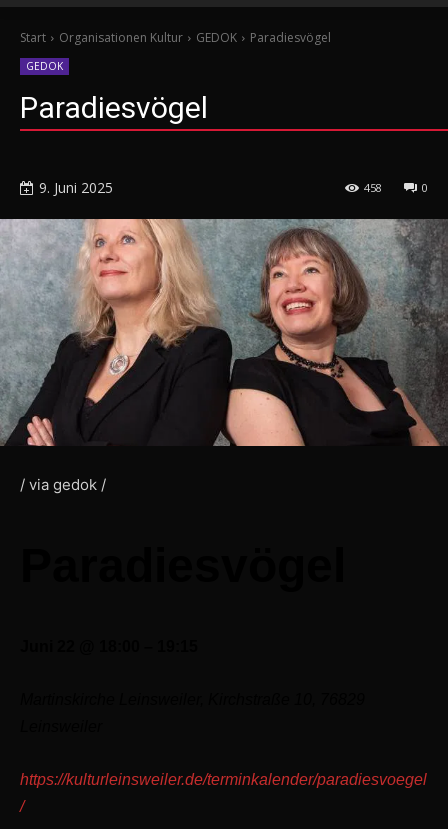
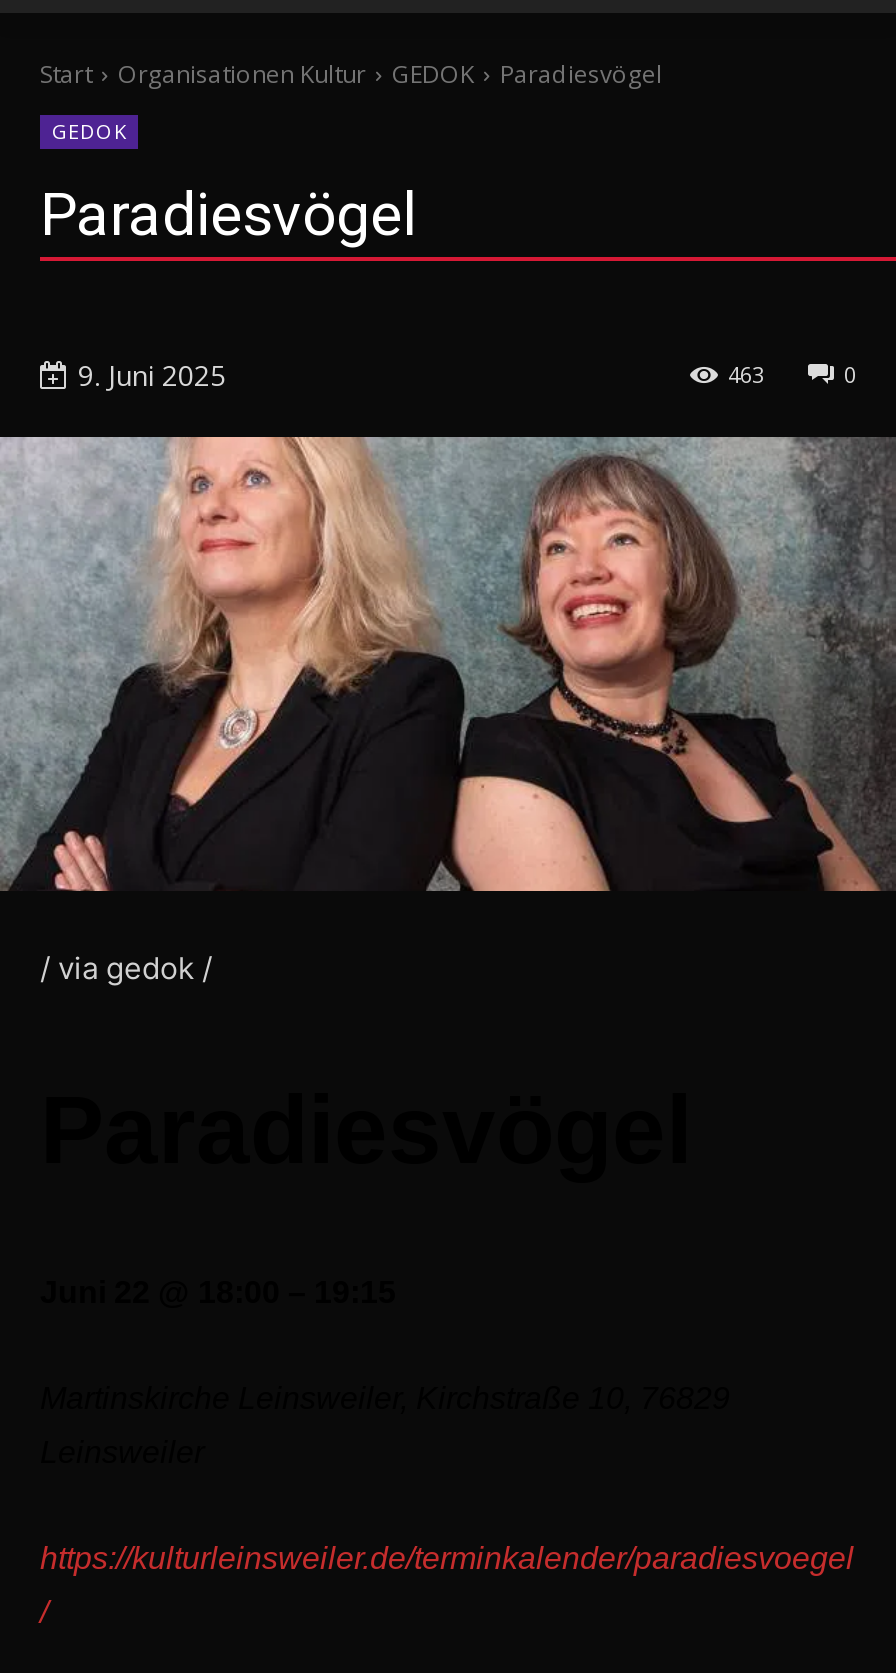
- 458
+ 463
